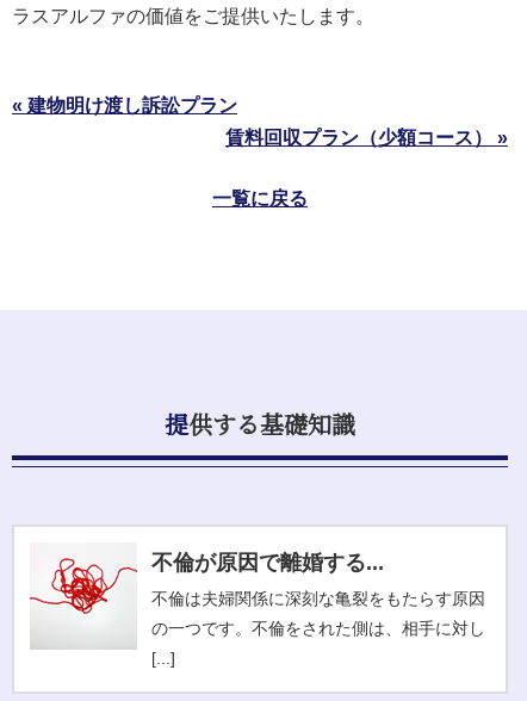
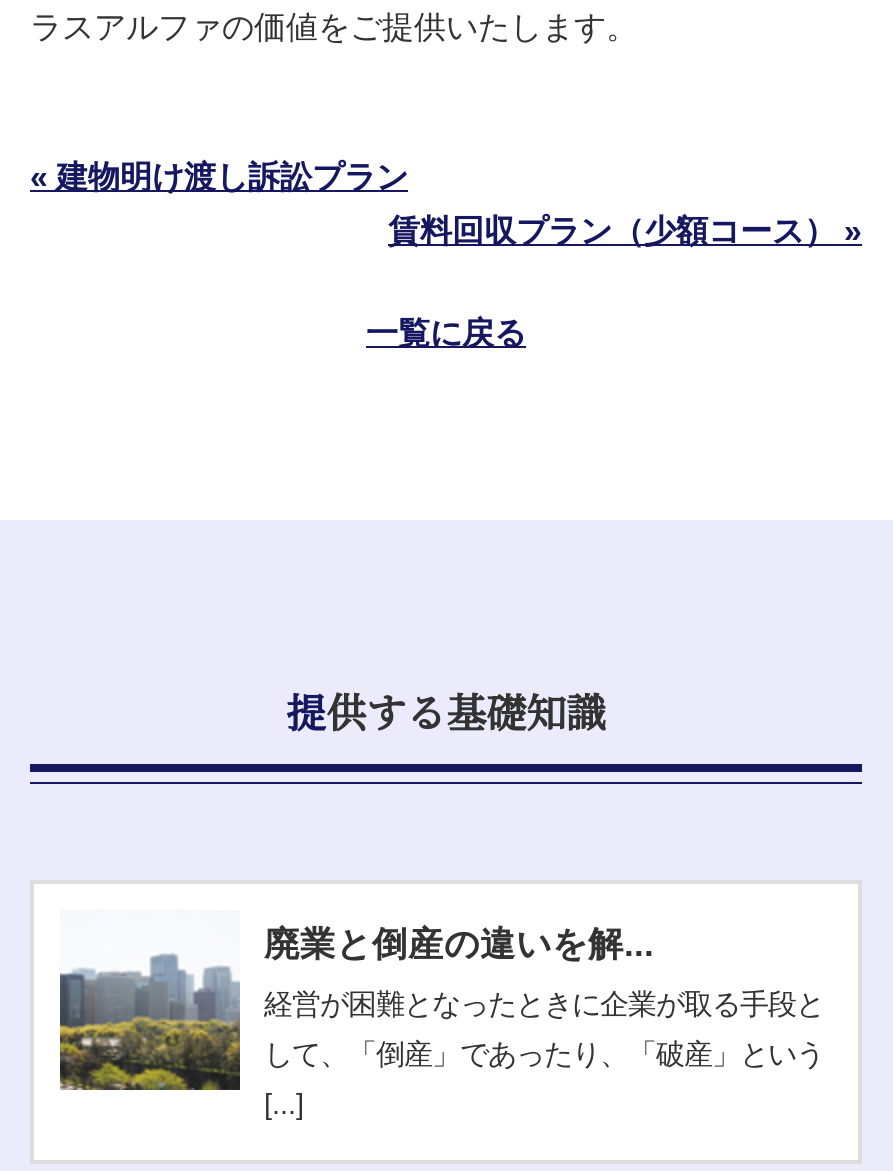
- [image]
- 不倫が原因で離婚する...
+ [image]
+ 廃業と倒産の違いを解...

- 不倫は夫婦関係に深刻な亀裂をもたらす原因
+ 経営が困難となったときに企業が取る手段と

- の一つです。不倫をされた側は、相手に対し
+ して、「倒産」であったり、「破産」という
